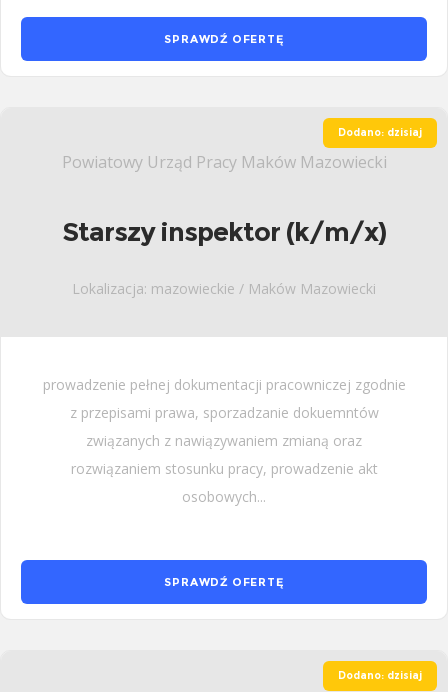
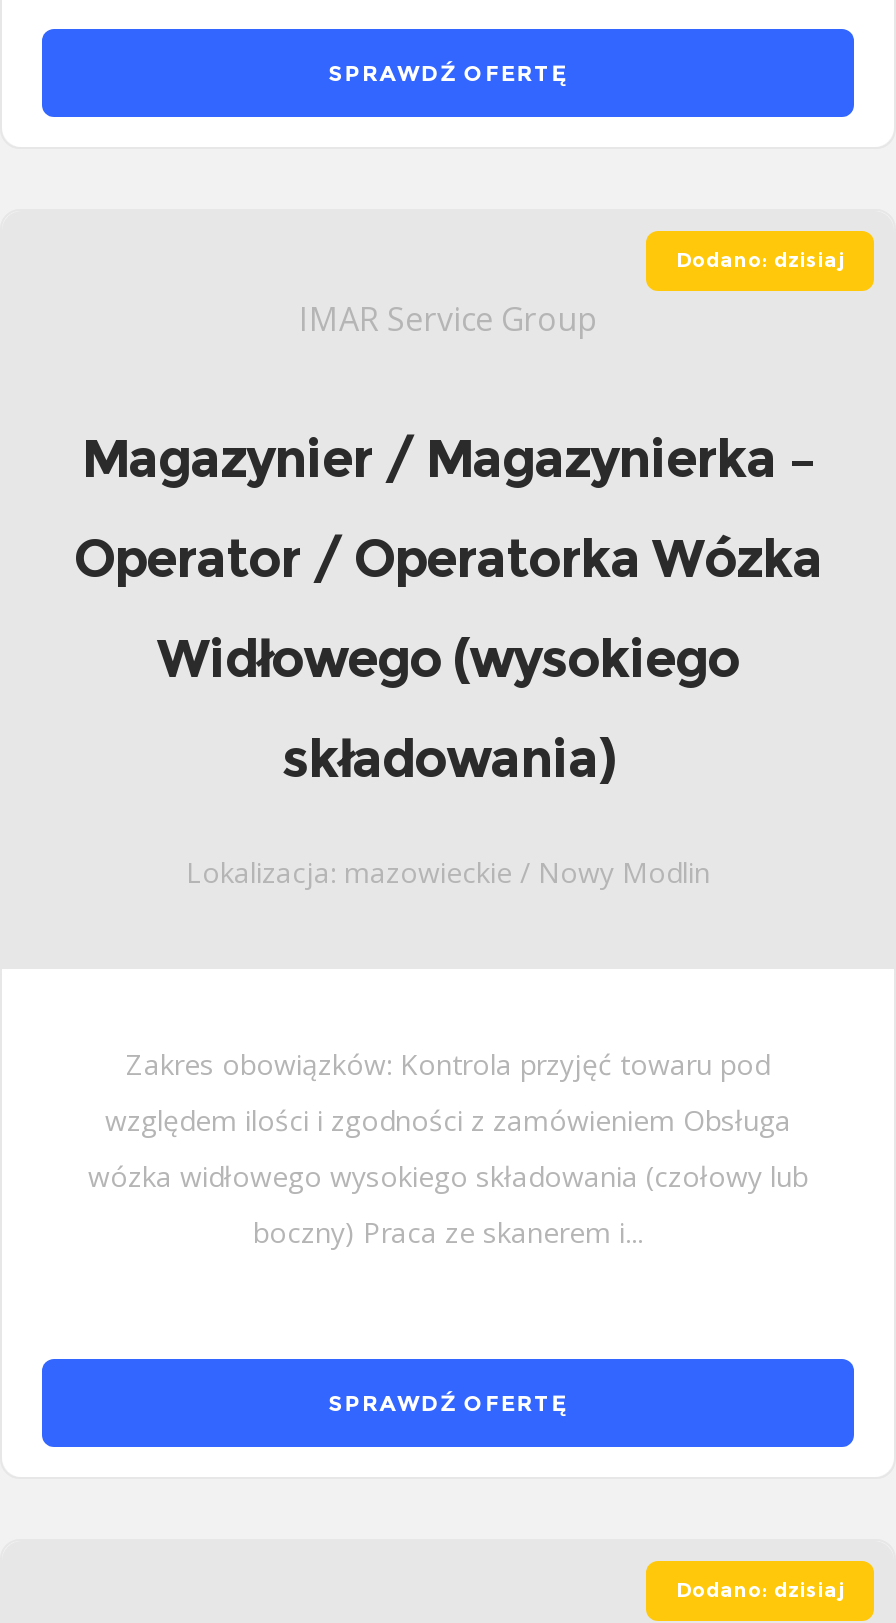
- Powiatowy Urząd Pracy Maków Mazowiecki
- Starszy inspektor (k/m/x)
- Lokalizacja: mazowieckie / Maków Mazowiecki
+ IMAR Service Group
+ Magazynier / Magazynierka –
+ Operator / Operatorka Wózka
+ Widłowego (wysokiego
+ składowania)
+ Lokalizacja: mazowieckie / Nowy Modlin

- prowadzenie pełnej dokumentacji pracowniczej zgodnie
- z przepisami prawa, sporzadzanie dokuemntów
- związanych z nawiązywaniem zmianą oraz
- rozwiązaniem stosunku pracy, prowadzenie akt
- osobowych...
+ Zakres obowiązków: Kontrola przyjęć towaru pod
+ względem ilości i zgodności z zamówieniem Obsługa
+ wózka widłowego wysokiego składowania (czołowy lub
+ boczny) Praca ze skanerem i...
